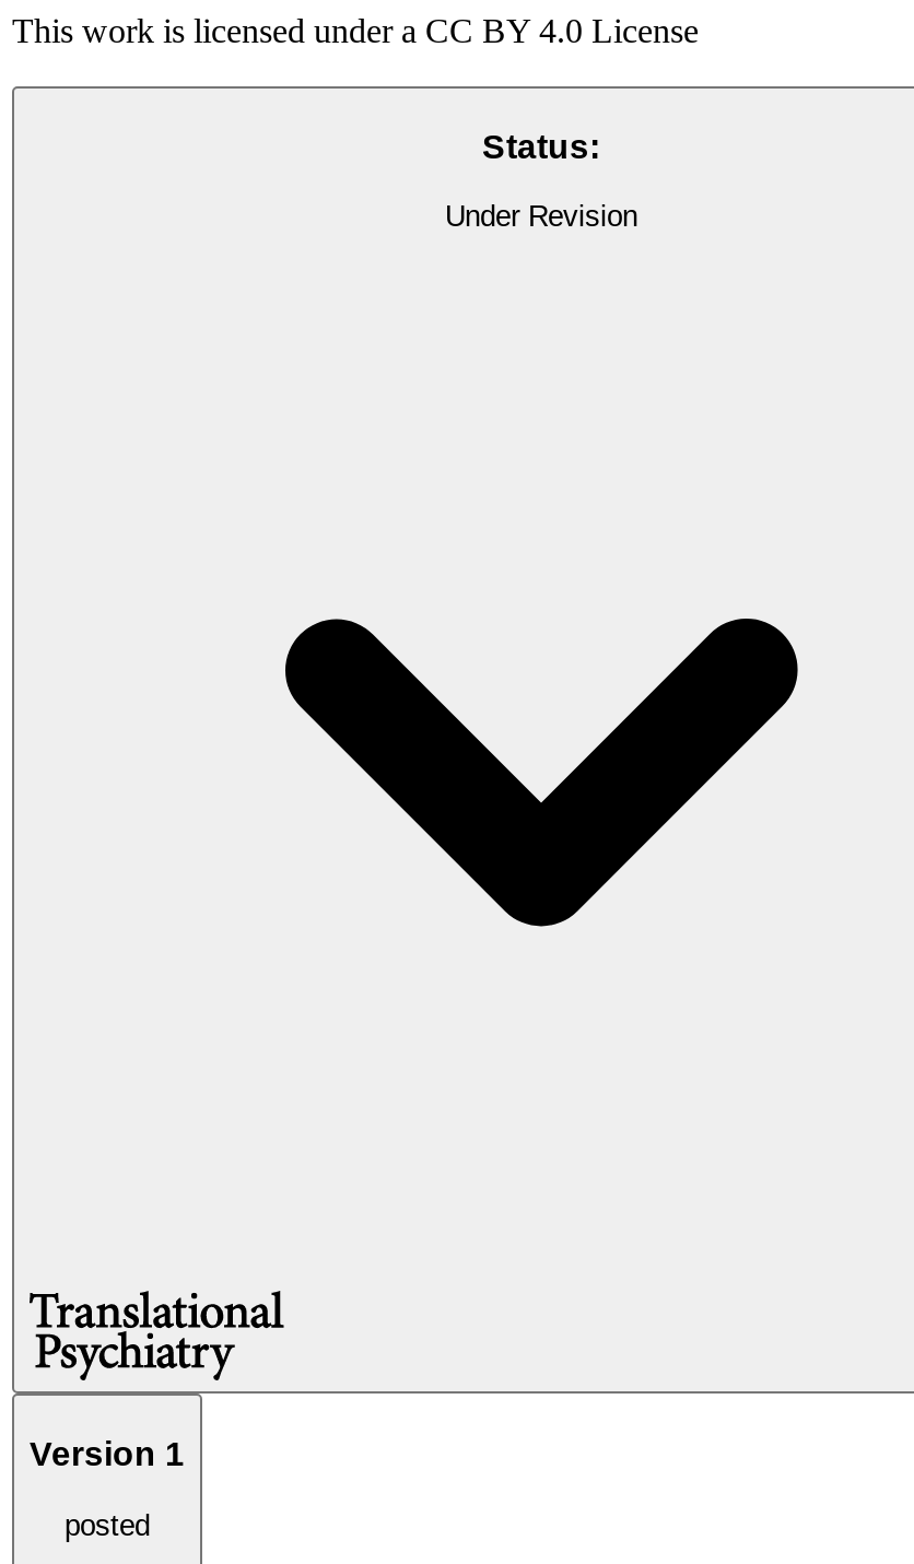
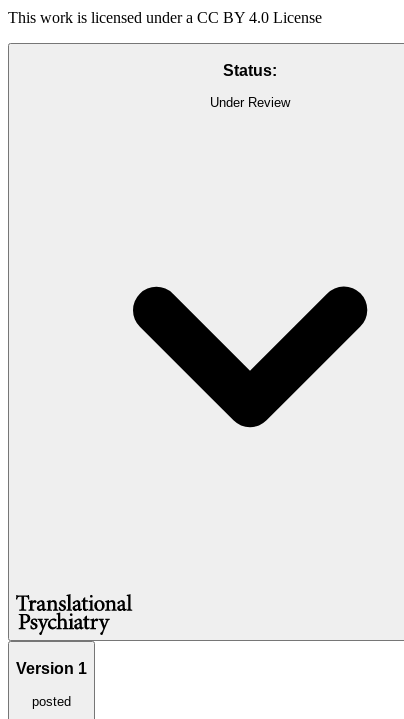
- Under Revision
+ Under Review
